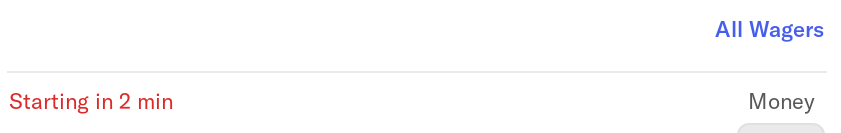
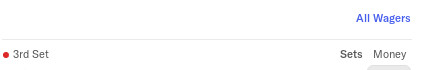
- Starting in 2 min
+ 3rd Set
+ Sets
